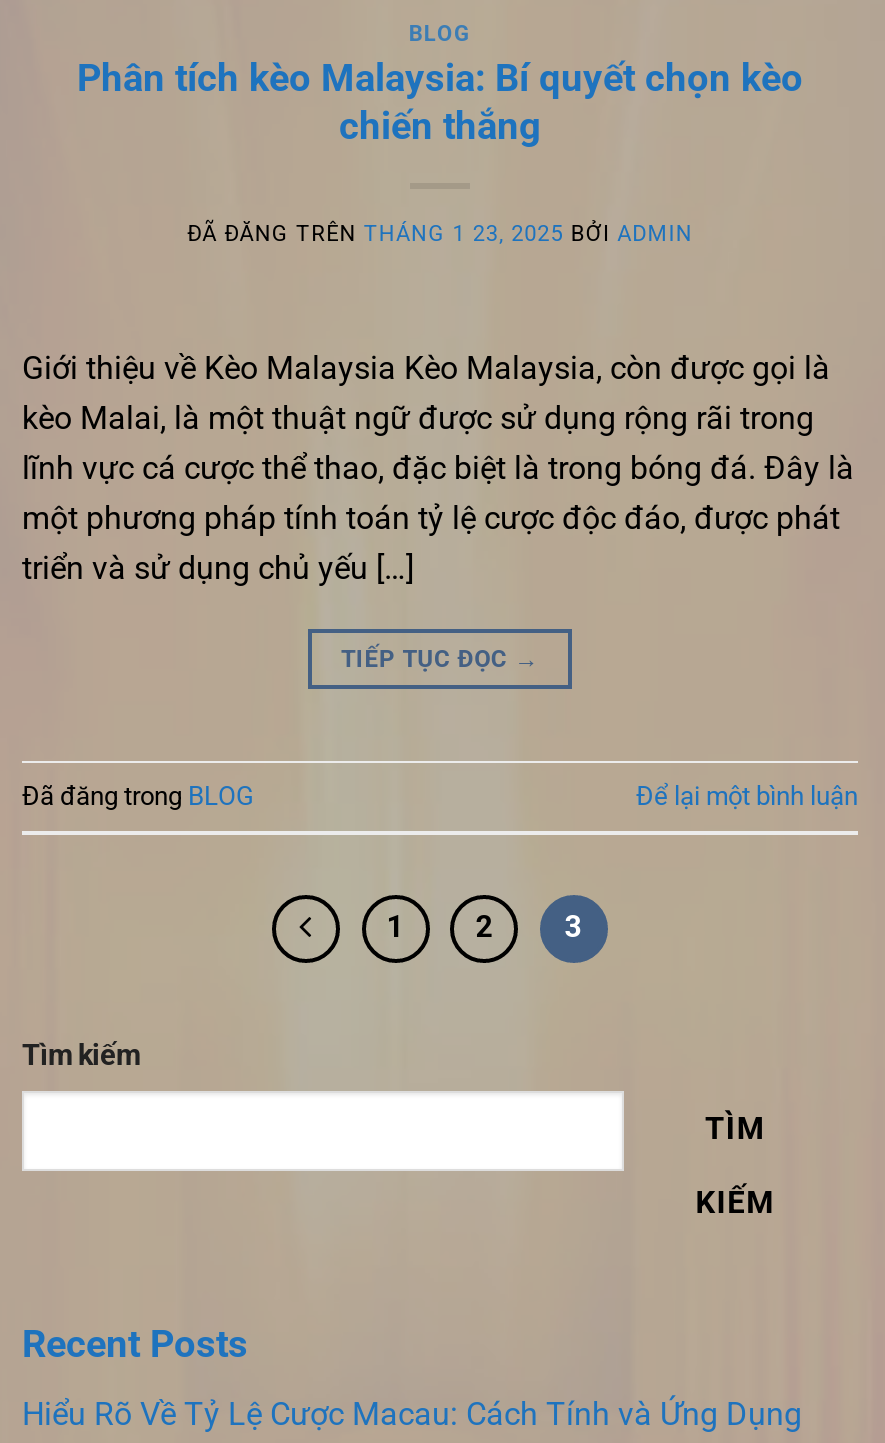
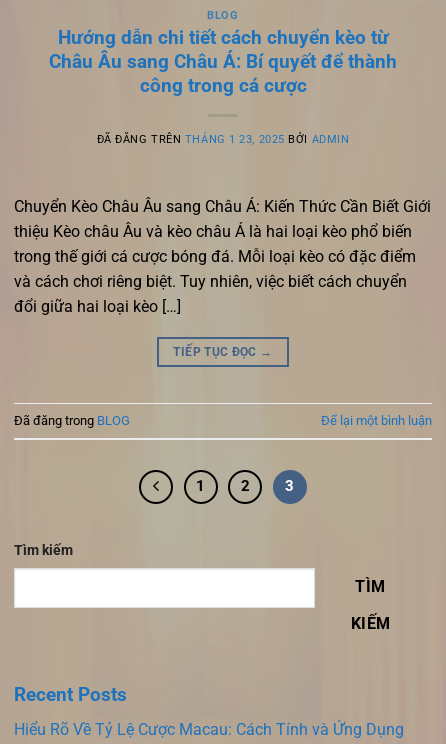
- Phân tích kèo Malaysia: Bí quyết chọn kèo
- chiến thắng
+ Hướng dẫn chi tiết cách chuyển kèo từ
+ Châu Âu sang Châu Á: Bí quyết để thành
+ công trong cá cược

- Giới thiệu về Kèo Malaysia Kèo Malaysia, còn được gọi là
- kèo Malai, là một thuật ngữ được sử dụng rộng rãi trong
- lĩnh vực cá cược thể thao, đặc biệt là trong bóng đá. Đây là
- một phương pháp tính toán tỷ lệ cược độc đáo, được phát
- triển và sử dụng chủ yếu […]
+ Chuyển Kèo Châu Âu sang Châu Á: Kiến Thức Cần Biết Giới
+ thiệu Kèo châu Âu và kèo châu Á là hai loại kèo phổ biến
+ trong thế giới cá cược bóng đá. Mỗi loại kèo có đặc điểm
+ và cách chơi riêng biệt. Tuy nhiên, việc biết cách chuyển
+ đổi giữa hai loại kèo […]
